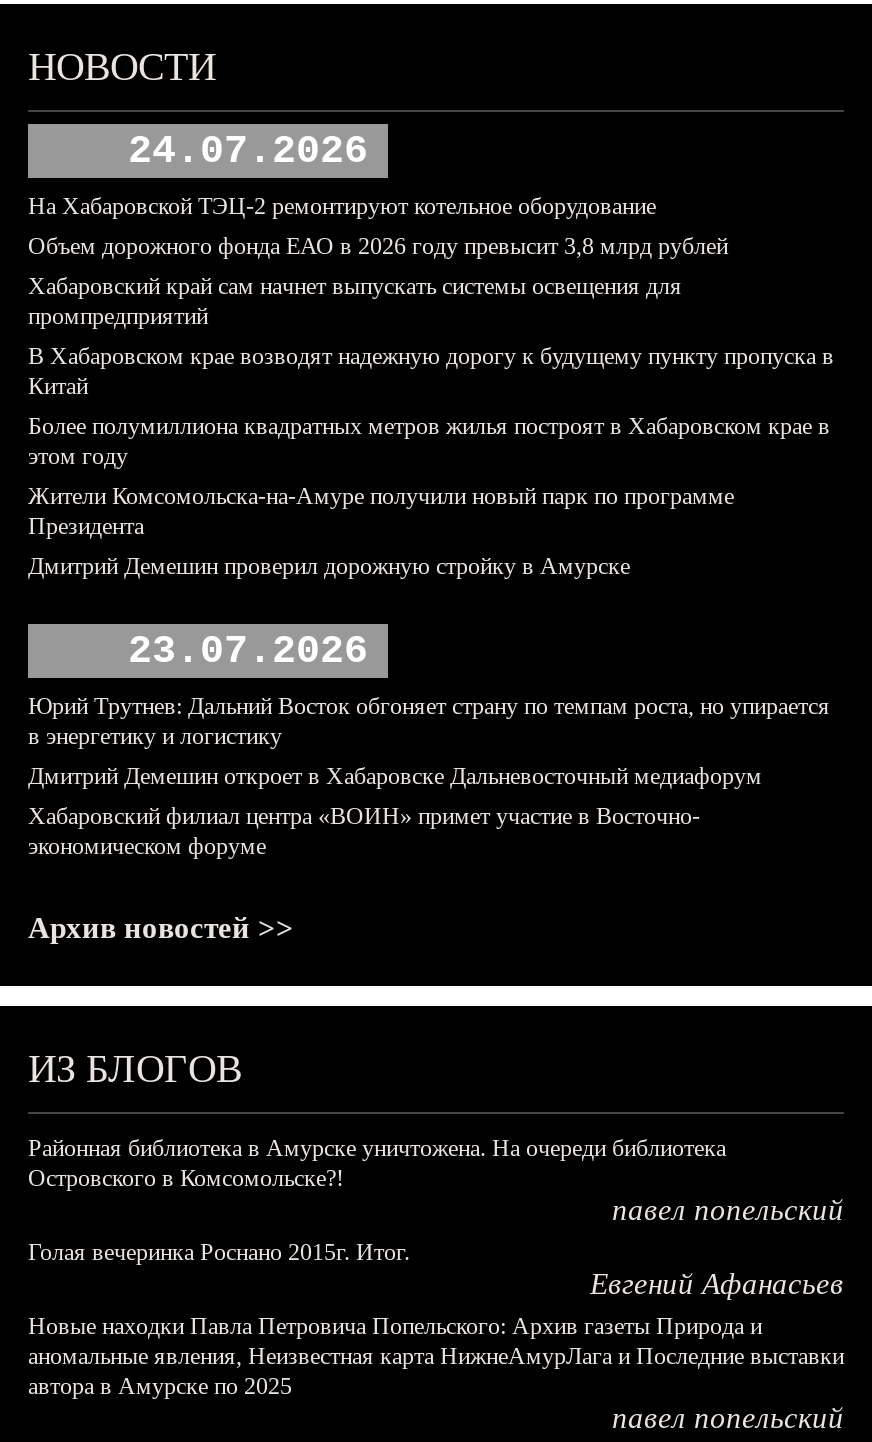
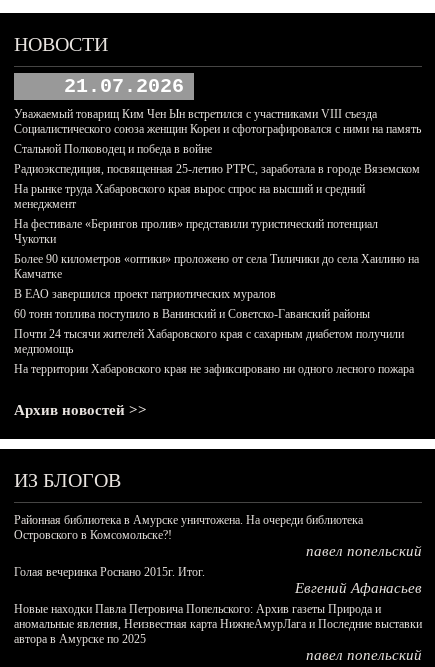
- 24.07.2026
- На Хабаровской ТЭЦ-2 ремонтируют котельное оборудование
- Объем дорожного фонда ЕАО в 2026 году превысит 3,8 млрд рублей
- Хабаровский край сам начнет выпускать системы освещения для
- промпредприятий
- В Хабаровском крае возводят надежную дорогу к будущему пункту пропуска в
- Китай
- Более полумиллиона квадратных метров жилья построят в Хабаровском крае в
- этом году
- Жители Комсомольска-на-Амуре получили новый парк по программе
- Президента
- Дмитрий Демешин проверил дорожную стройку в Амурске
- 23.07.2026
- Юрий Трутнев: Дальний Восток обгоняет страну по темпам роста, но упирается
- в энергетику и логистику
- Дмитрий Демешин откроет в Хабаровске Дальневосточный медиафорум
- Хабаровский филиал центра «ВОИН» примет участие в Восточно-
- экономическом форуме
+ 21.07.2026
+ Уважаемый товарищ Ким Чен Ын встретился с участниками VIII съезда
+ Социалистического союза женщин Кореи и сфотографировался с ними на память
+ Стальной Полководец и победа в войне
+ Радиоэкспедиция, посвященная 25-летию РТРС, заработала в городе Вяземском
+ На рынке труда Хабаровского края вырос спрос на высший и средний
+ менеджмент
+ На фестивале «Берингов пролив» представили туристический потенциал
+ Чукотки
+ Более 90 километров «оптики» проложено от села Тиличики до села Хаилино на
+ Камчатке
+ В ЕАО завершился проект патриотических муралов
+ 60 тонн топлива поступило в Ванинский и Советско-Гаванский районы
+ Почти 24 тысячи жителей Хабаровского края с сахарным диабетом получили
+ медпомощь
+ На территории Хабаровского края не зафиксировано ни одного лесного пожара
